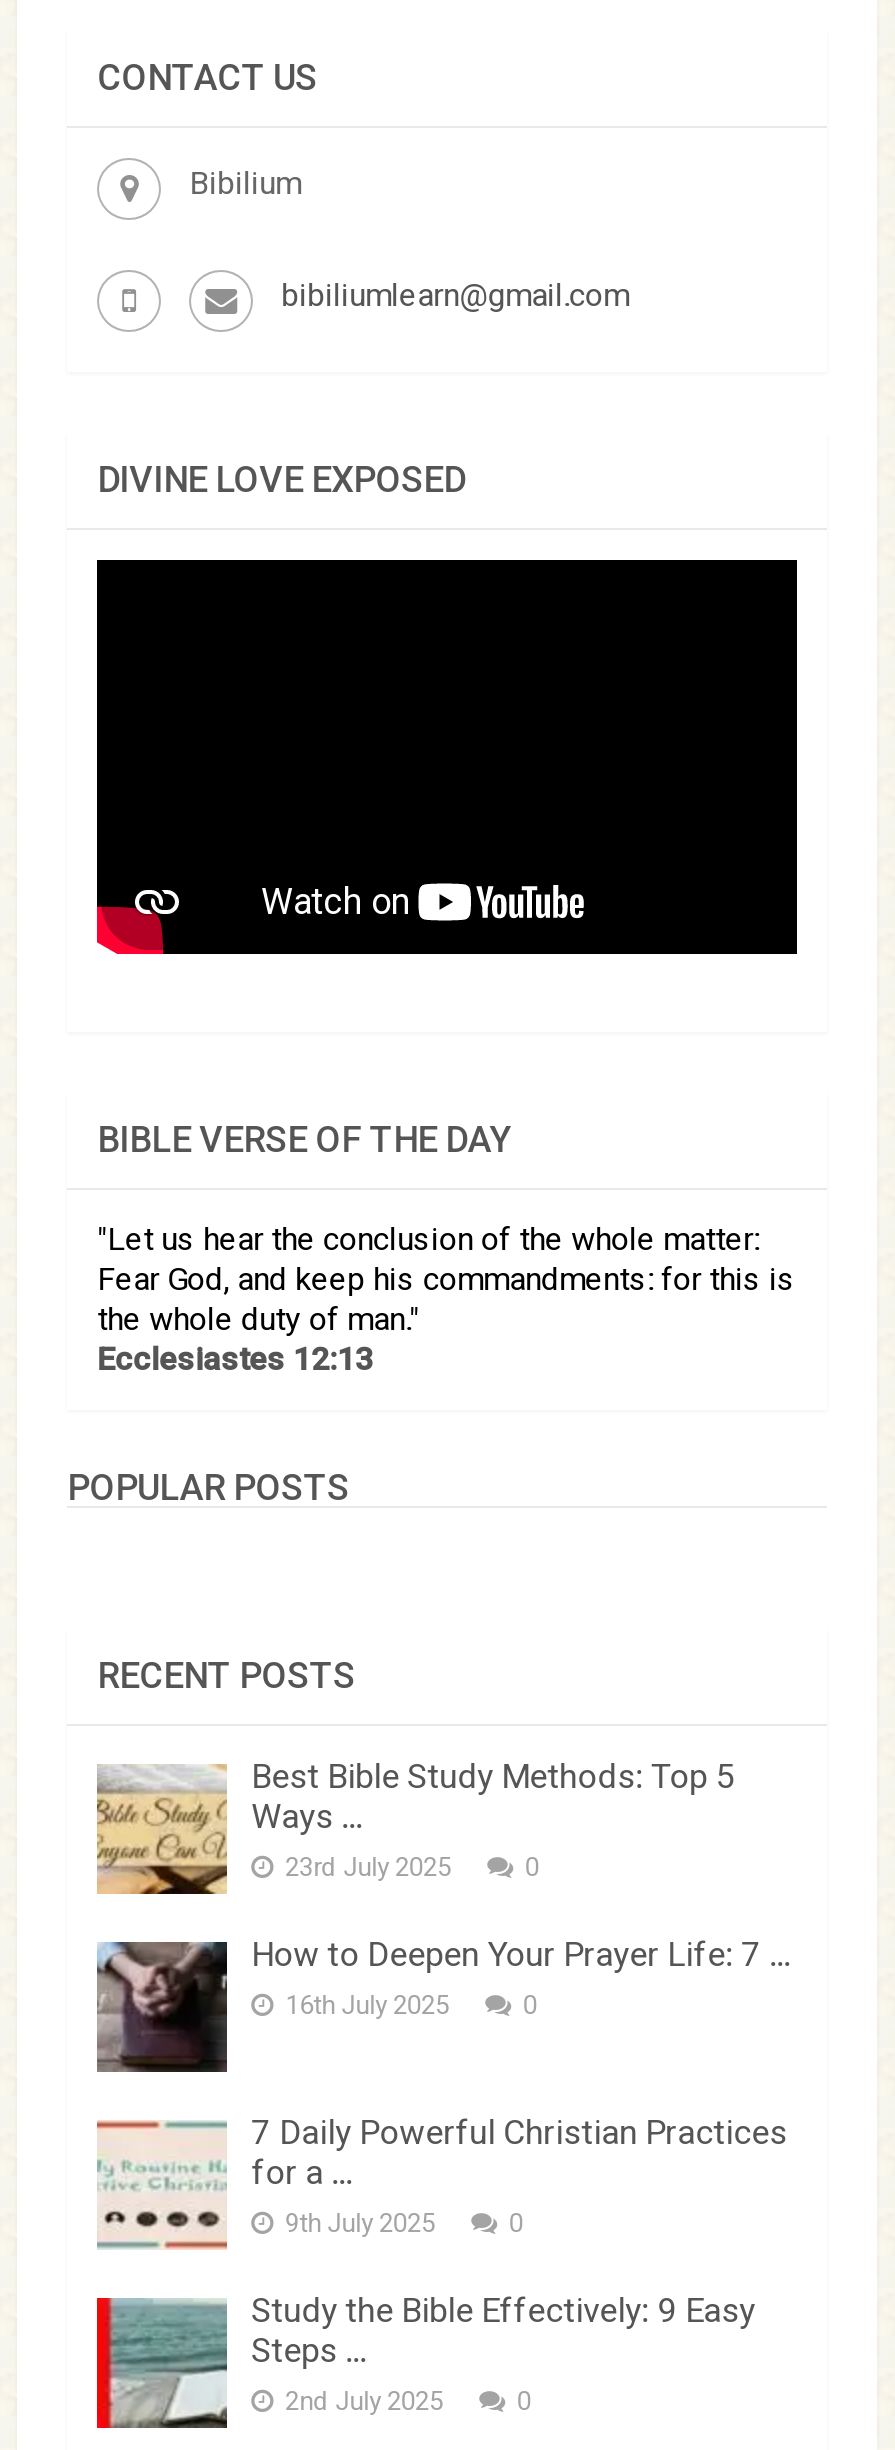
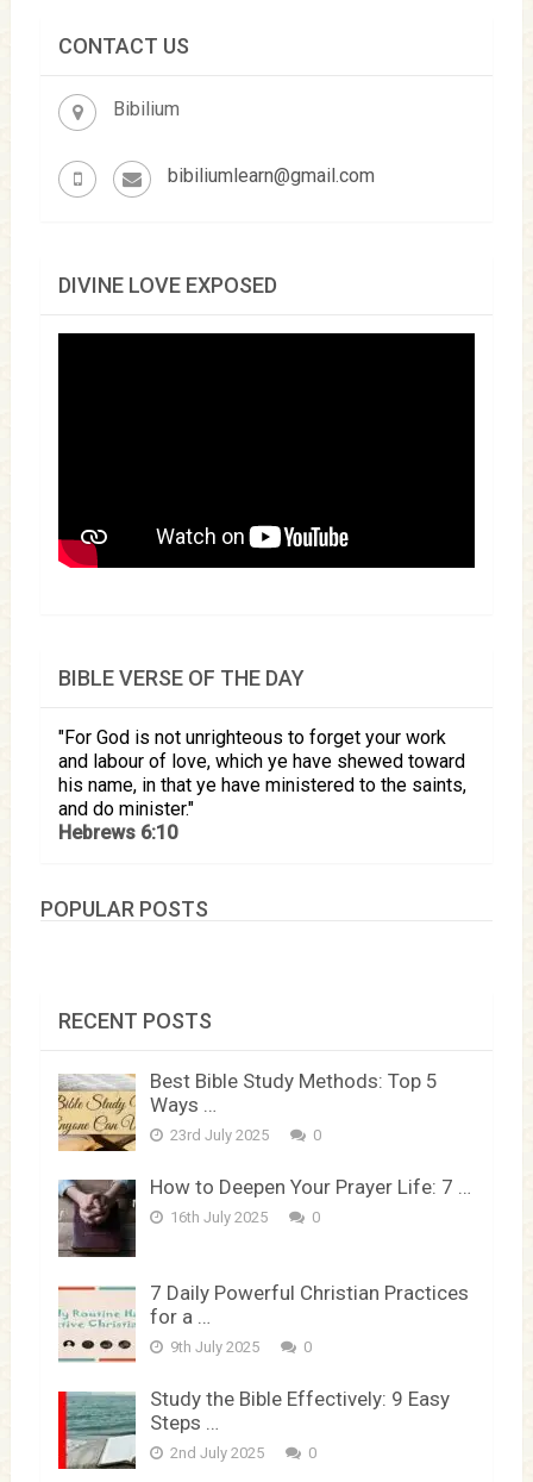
- Let us hear the conclusion of the whole matter:
- Fear God, and keep his commandments: for this is
- the whole duty of man.
- Ecclesiastes 12:13
+ For God is not unrighteous to forget your work
+ and labour of love, which ye have shewed toward
+ his name, in that ye have ministered to the saints,
+ and do minister.
+ Hebrews 6:10
